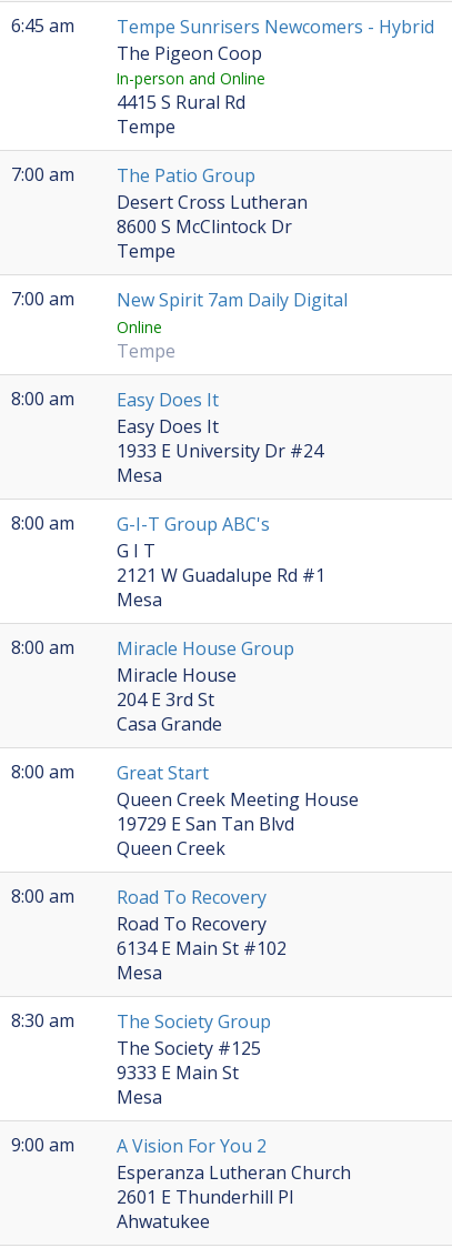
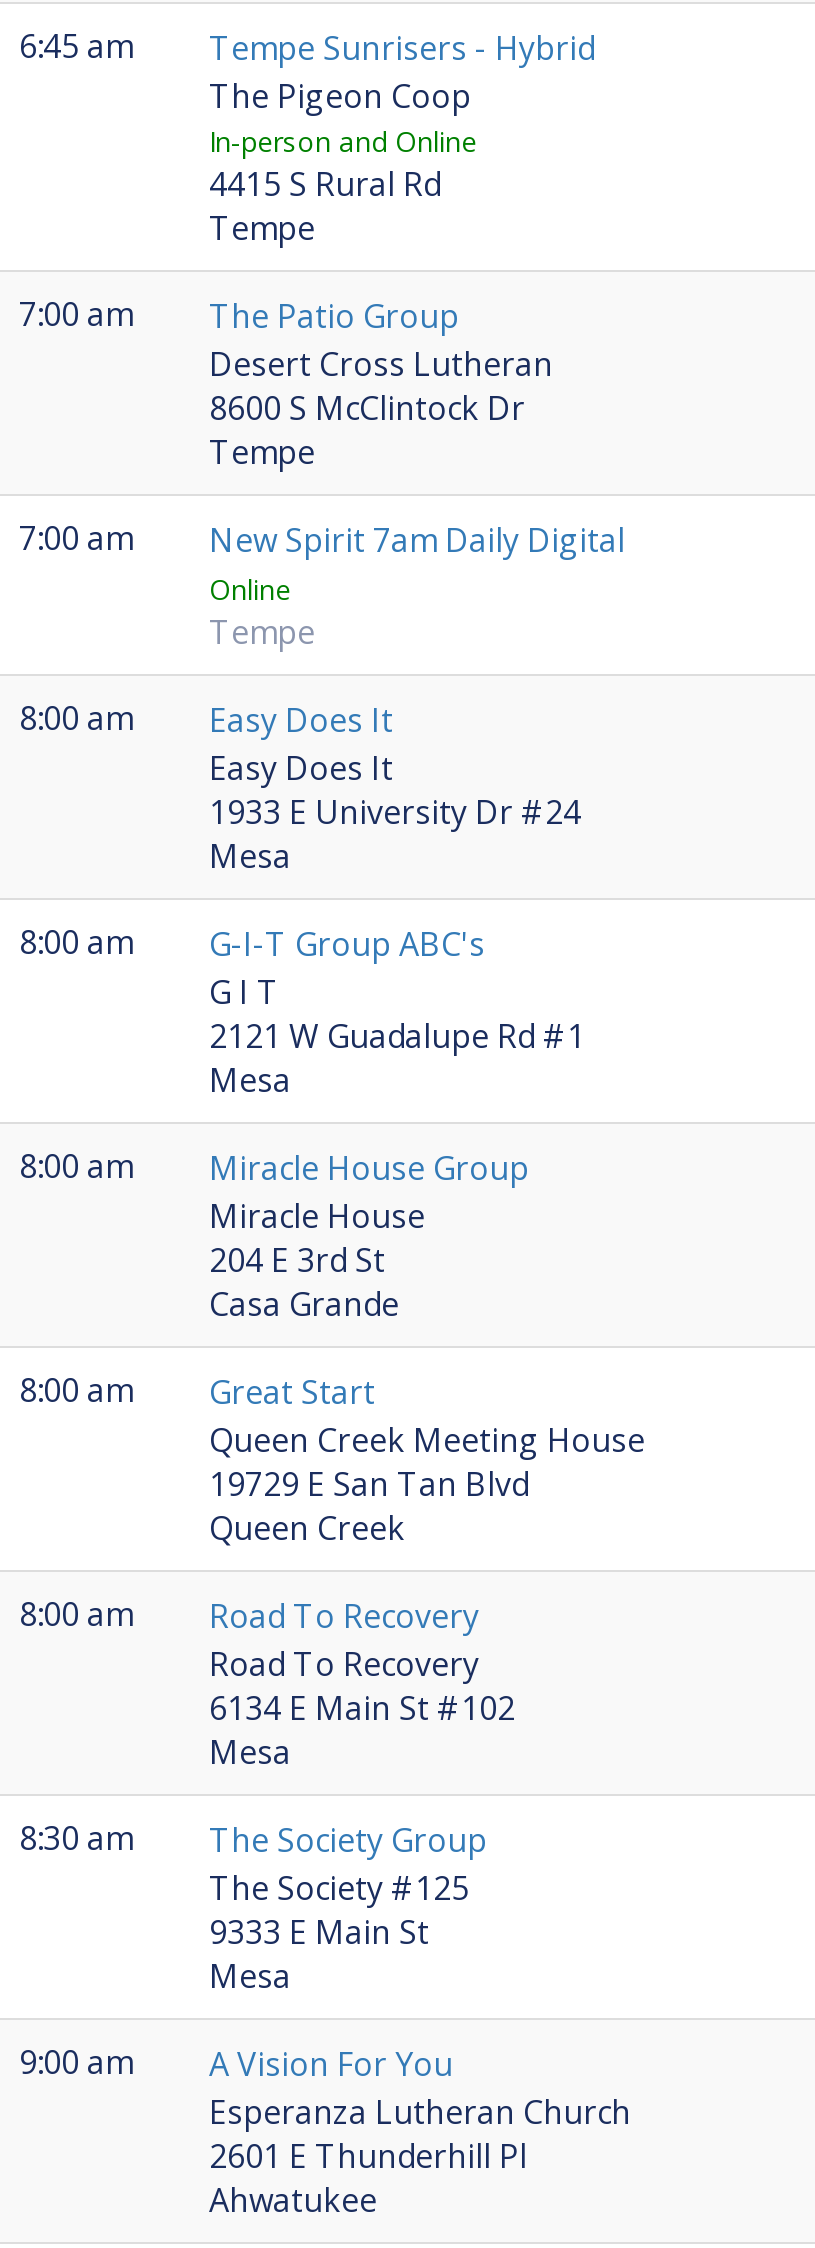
- Tempe Sunrisers Newcomers - Hybrid
+ Tempe Sunrisers - Hybrid

- A Vision For You 2
+ A Vision For You
